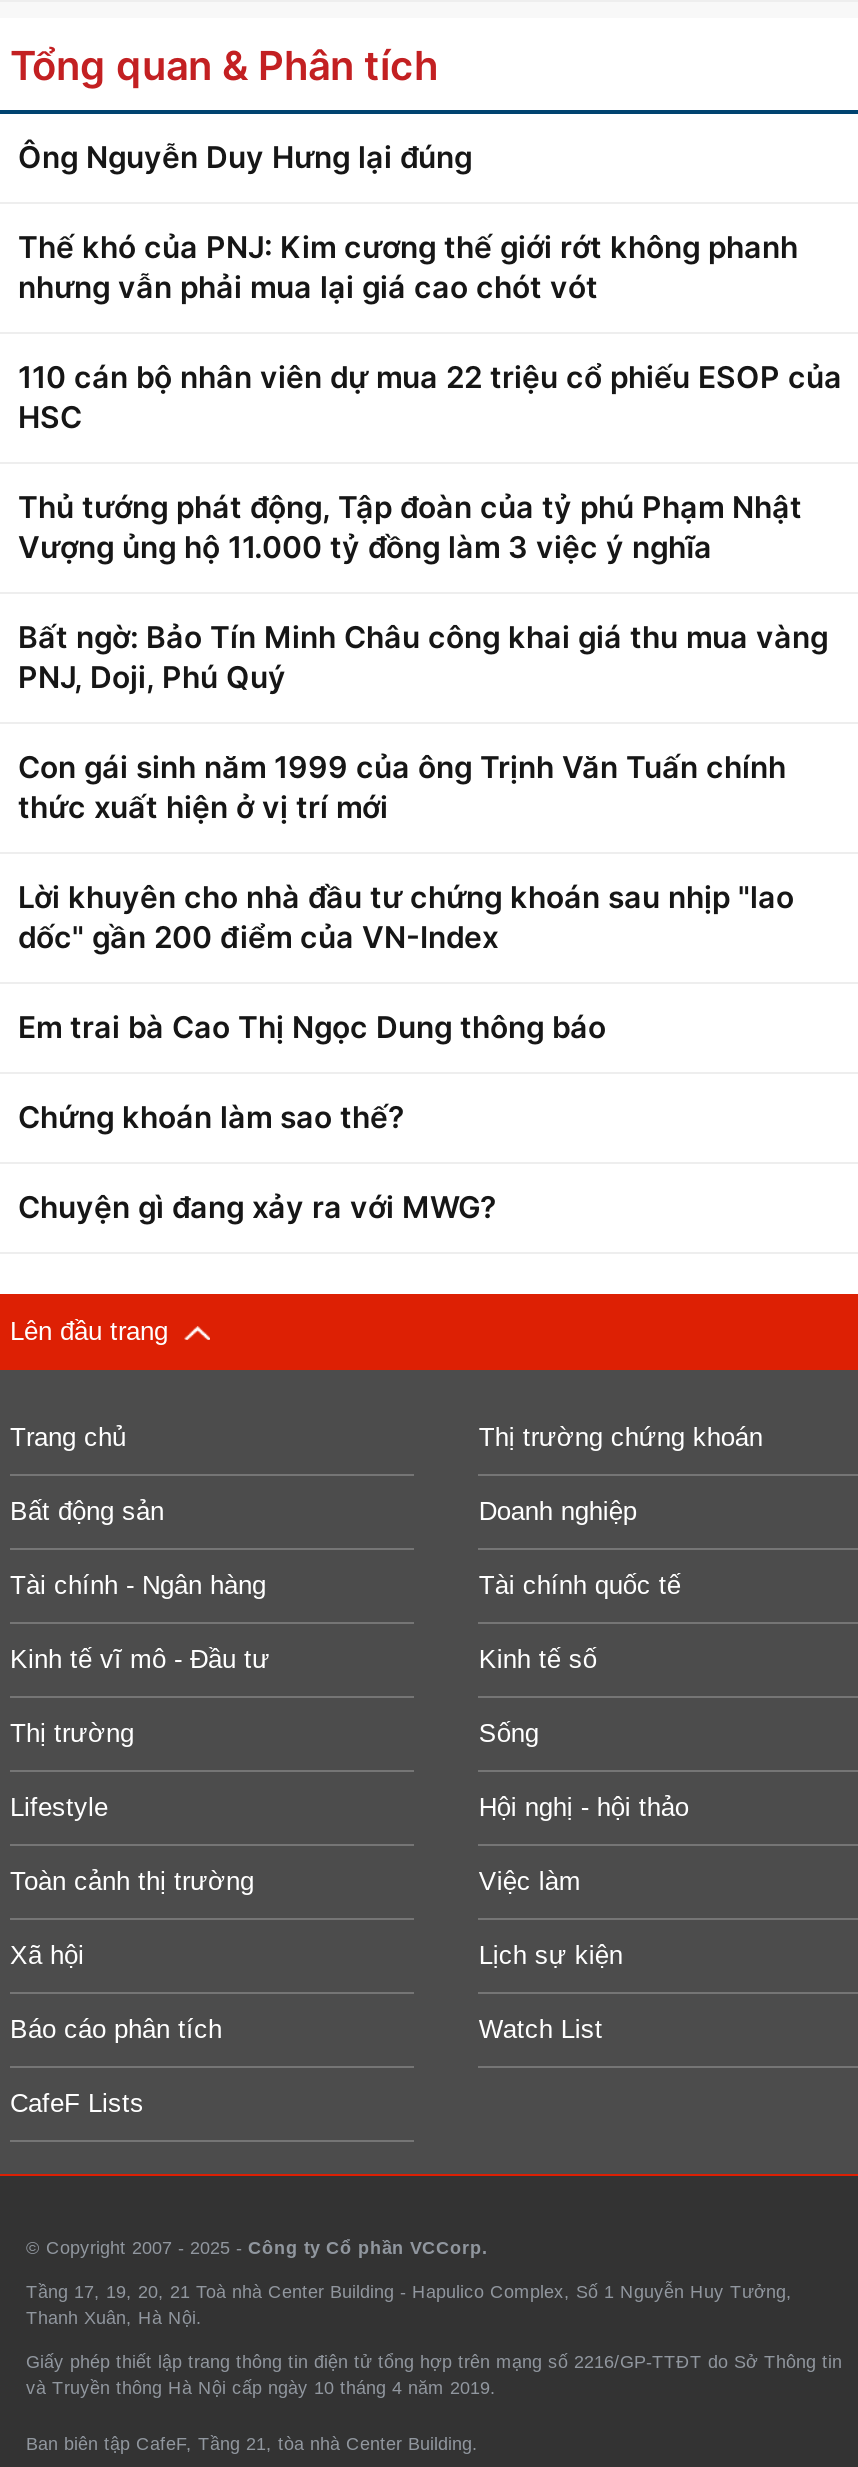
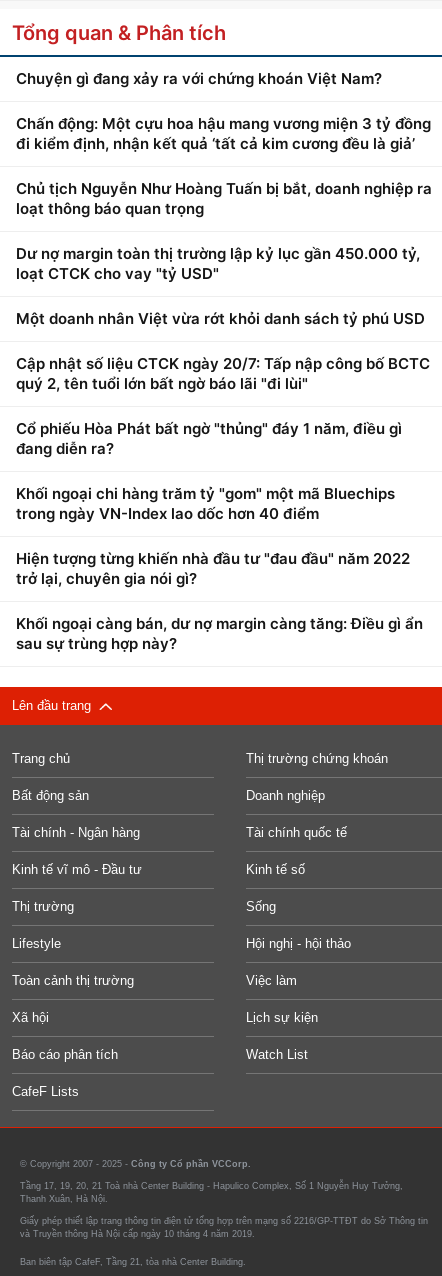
- Ông Nguyễn Duy Hưng lại đúng
+ Chuyện gì đang xảy ra với chứng khoán Việt Nam?

- Thế khó của PNJ: Kim cương thế giới rớt không phanh
- nhưng vẫn phải mua lại giá cao chót vót
+ Chấn động: Một cựu hoa hậu mang vương miện 3 tỷ đồng
+ đi kiểm định, nhận kết quả ‘tất cả kim cương đều là giả’

- 110 cán bộ nhân viên dự mua 22 triệu cổ phiếu ESOP của
- HSC
+ Chủ tịch Nguyễn Như Hoàng Tuấn bị bắt, doanh nghiệp ra
+ loạt thông báo quan trọng

- Thủ tướng phát động, Tập đoàn của tỷ phú Phạm Nhật
- Vượng ủng hộ 11.000 tỷ đồng làm 3 việc ý nghĩa
+ Dư nợ margin toàn thị trường lập kỷ lục gần 450.000 tỷ,
+ loạt CTCK cho vay "tỷ USD"

- Bất ngờ: Bảo Tín Minh Châu công khai giá thu mua vàng
- PNJ, Doji, Phú Quý
+ Một doanh nhân Việt vừa rớt khỏi danh sách tỷ phú USD

- Con gái sinh năm 1999 của ông Trịnh Văn Tuấn chính
- thức xuất hiện ở vị trí mới
+ Cập nhật số liệu CTCK ngày 20/7: Tấp nập công bố BCTC
+ quý 2, tên tuổi lớn bất ngờ báo lãi "đi lùi"

- Lời khuyên cho nhà đầu tư chứng khoán sau nhịp "lao
- dốc" gần 200 điểm của VN-Index
+ Cổ phiếu Hòa Phát bất ngờ "thủng" đáy 1 năm, điều gì
+ đang diễn ra?

- Em trai bà Cao Thị Ngọc Dung thông báo
+ Khối ngoại chi hàng trăm tỷ "gom" một mã Bluechips
+ trong ngày VN-Index lao dốc hơn 40 điểm

- Chứng khoán làm sao thế?
+ Hiện tượng từng khiến nhà đầu tư "đau đầu" năm 2022
+ trở lại, chuyên gia nói gì?

- Chuyện gì đang xảy ra với MWG?
+ Khối ngoại càng bán, dư nợ margin càng tăng: Điều gì ẩn
+ sau sự trùng hợp này?
